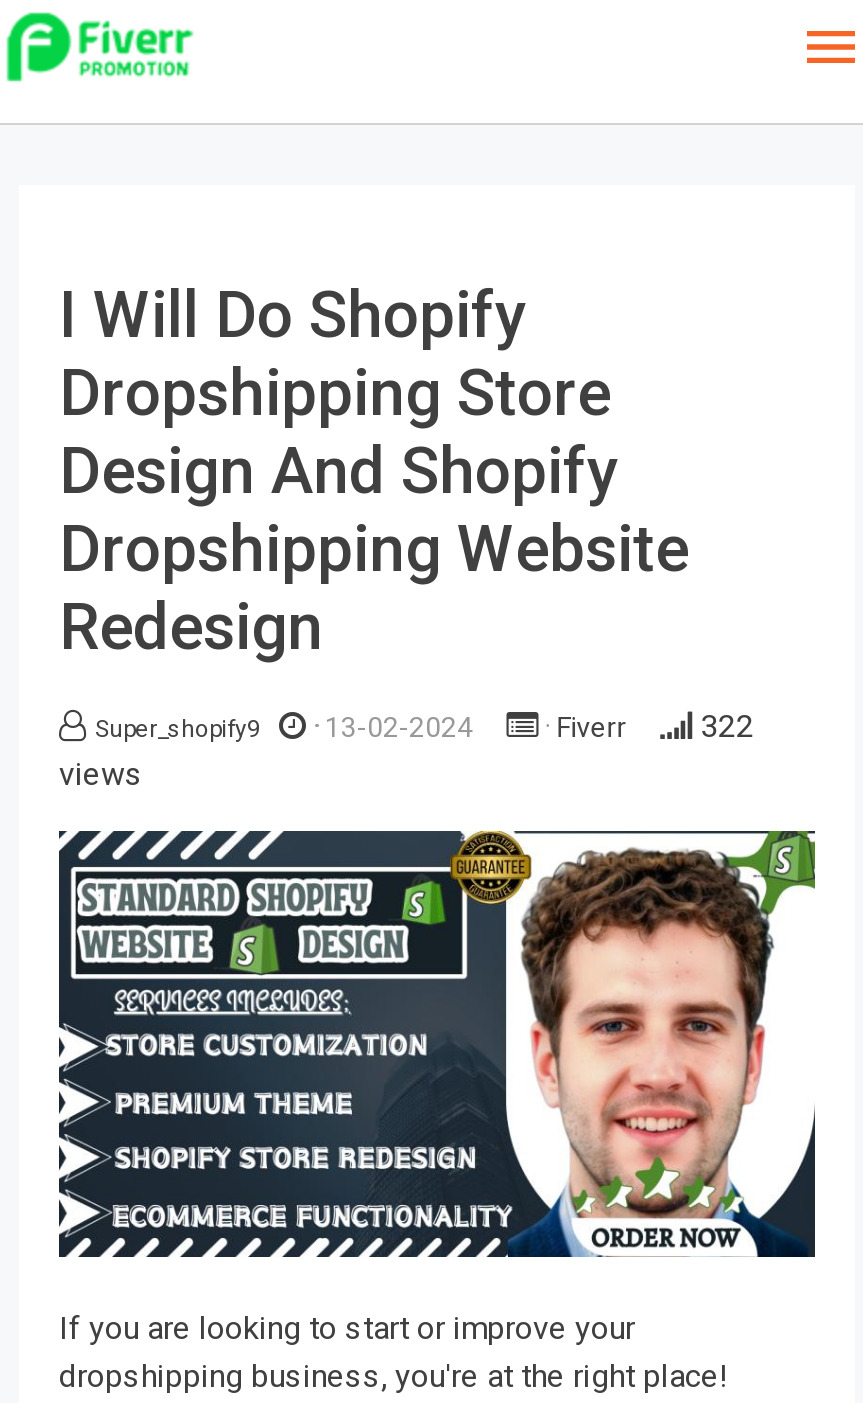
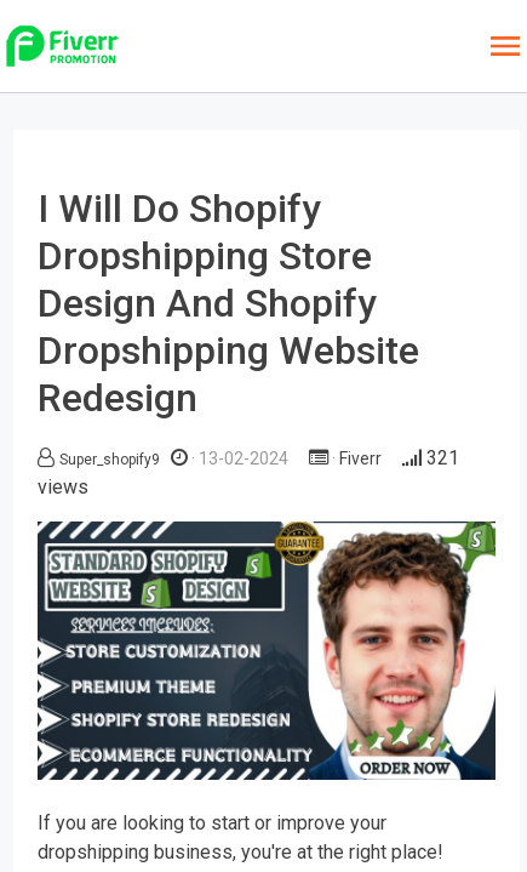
- 322
+ 321
